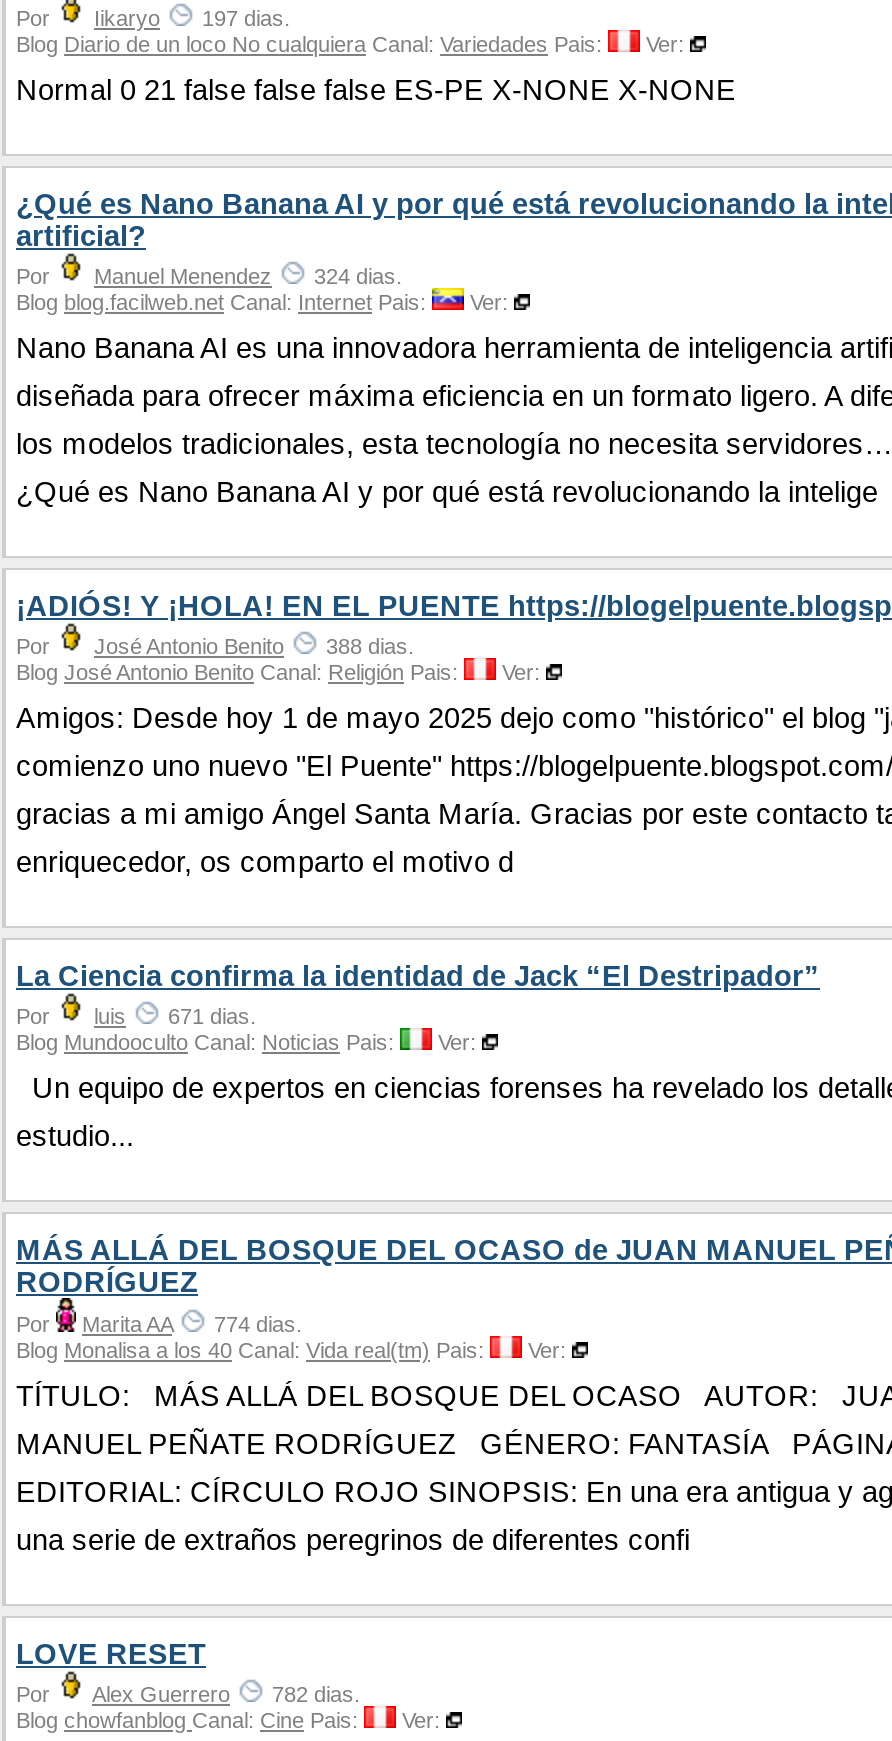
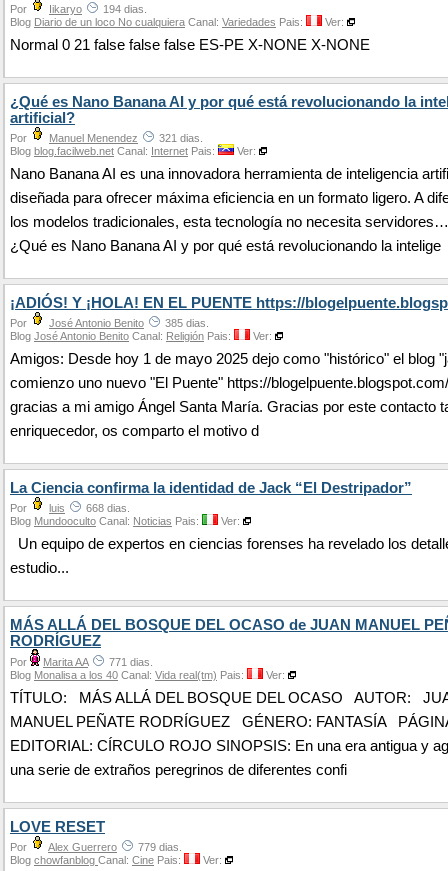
- Por Iikaryo 197 dias.
+ Por Iikaryo 194 dias.

- Por Manuel Menendez 324 dias.
+ Por Manuel Menendez 321 dias.

- Por José Antonio Benito 388 dias.
+ Por José Antonio Benito 385 dias.

- Por luis 671 dias.
+ Por luis 668 dias.

- Por Marita AA 774 dias.
+ Por Marita AA 771 dias.

- Por Alex Guerrero 782 dias.
+ Por Alex Guerrero 779 dias.
